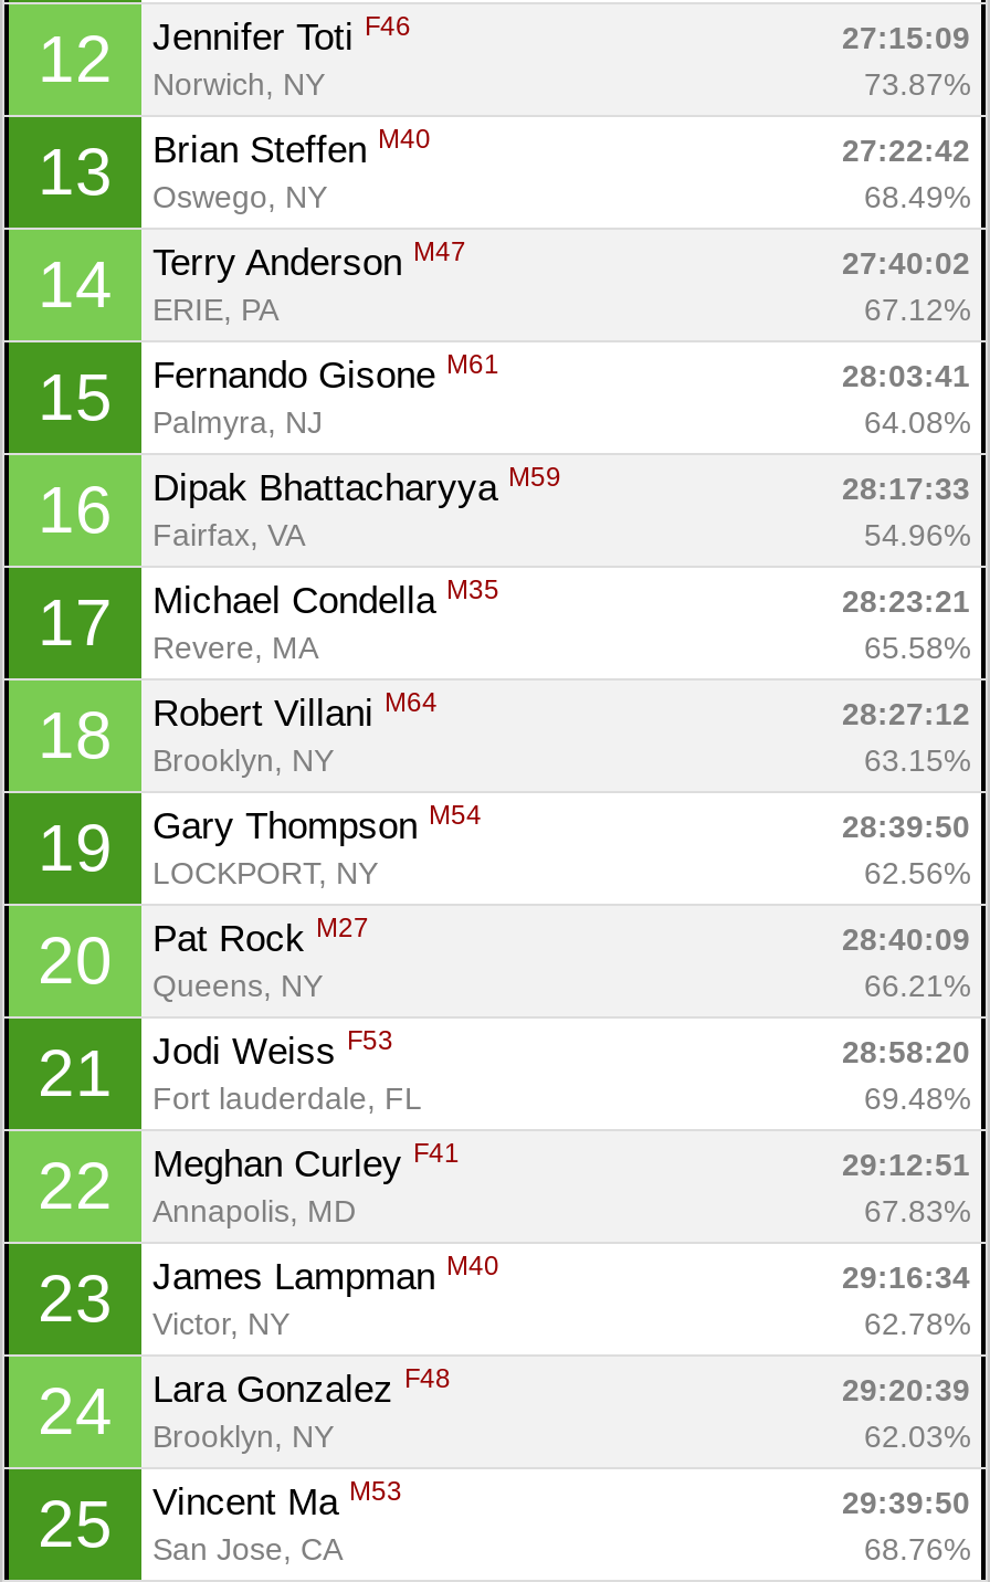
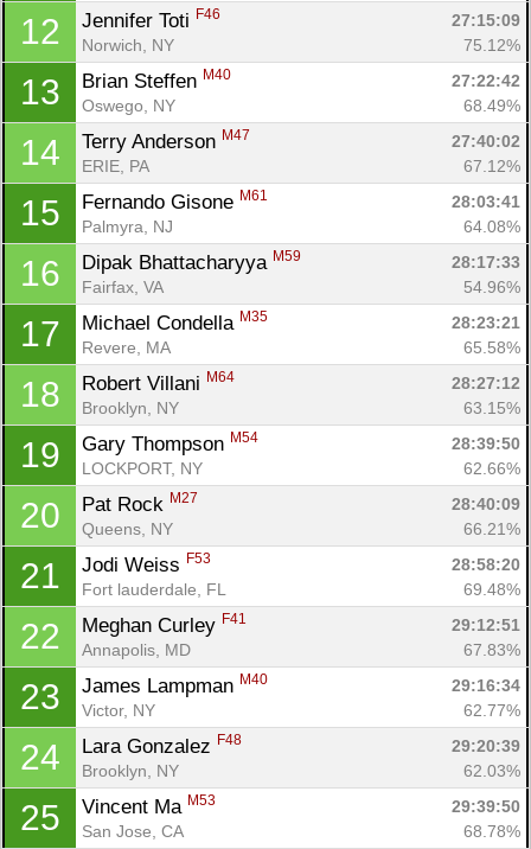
- 73.87%
+ 75.12%

- 62.56%
+ 62.66%

- 62.78%
+ 62.77%

- 68.76%
+ 68.78%
